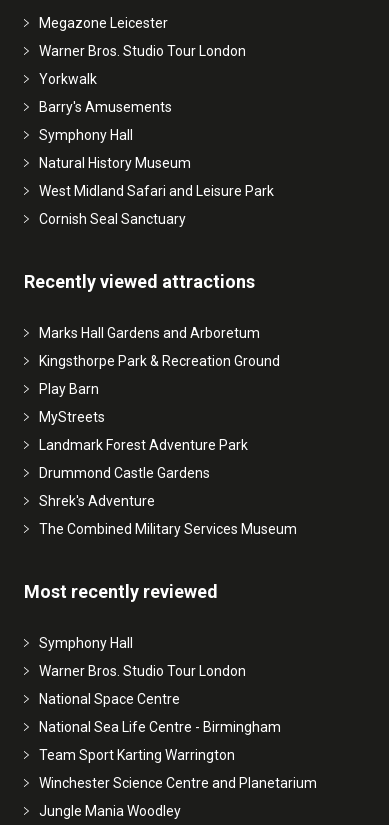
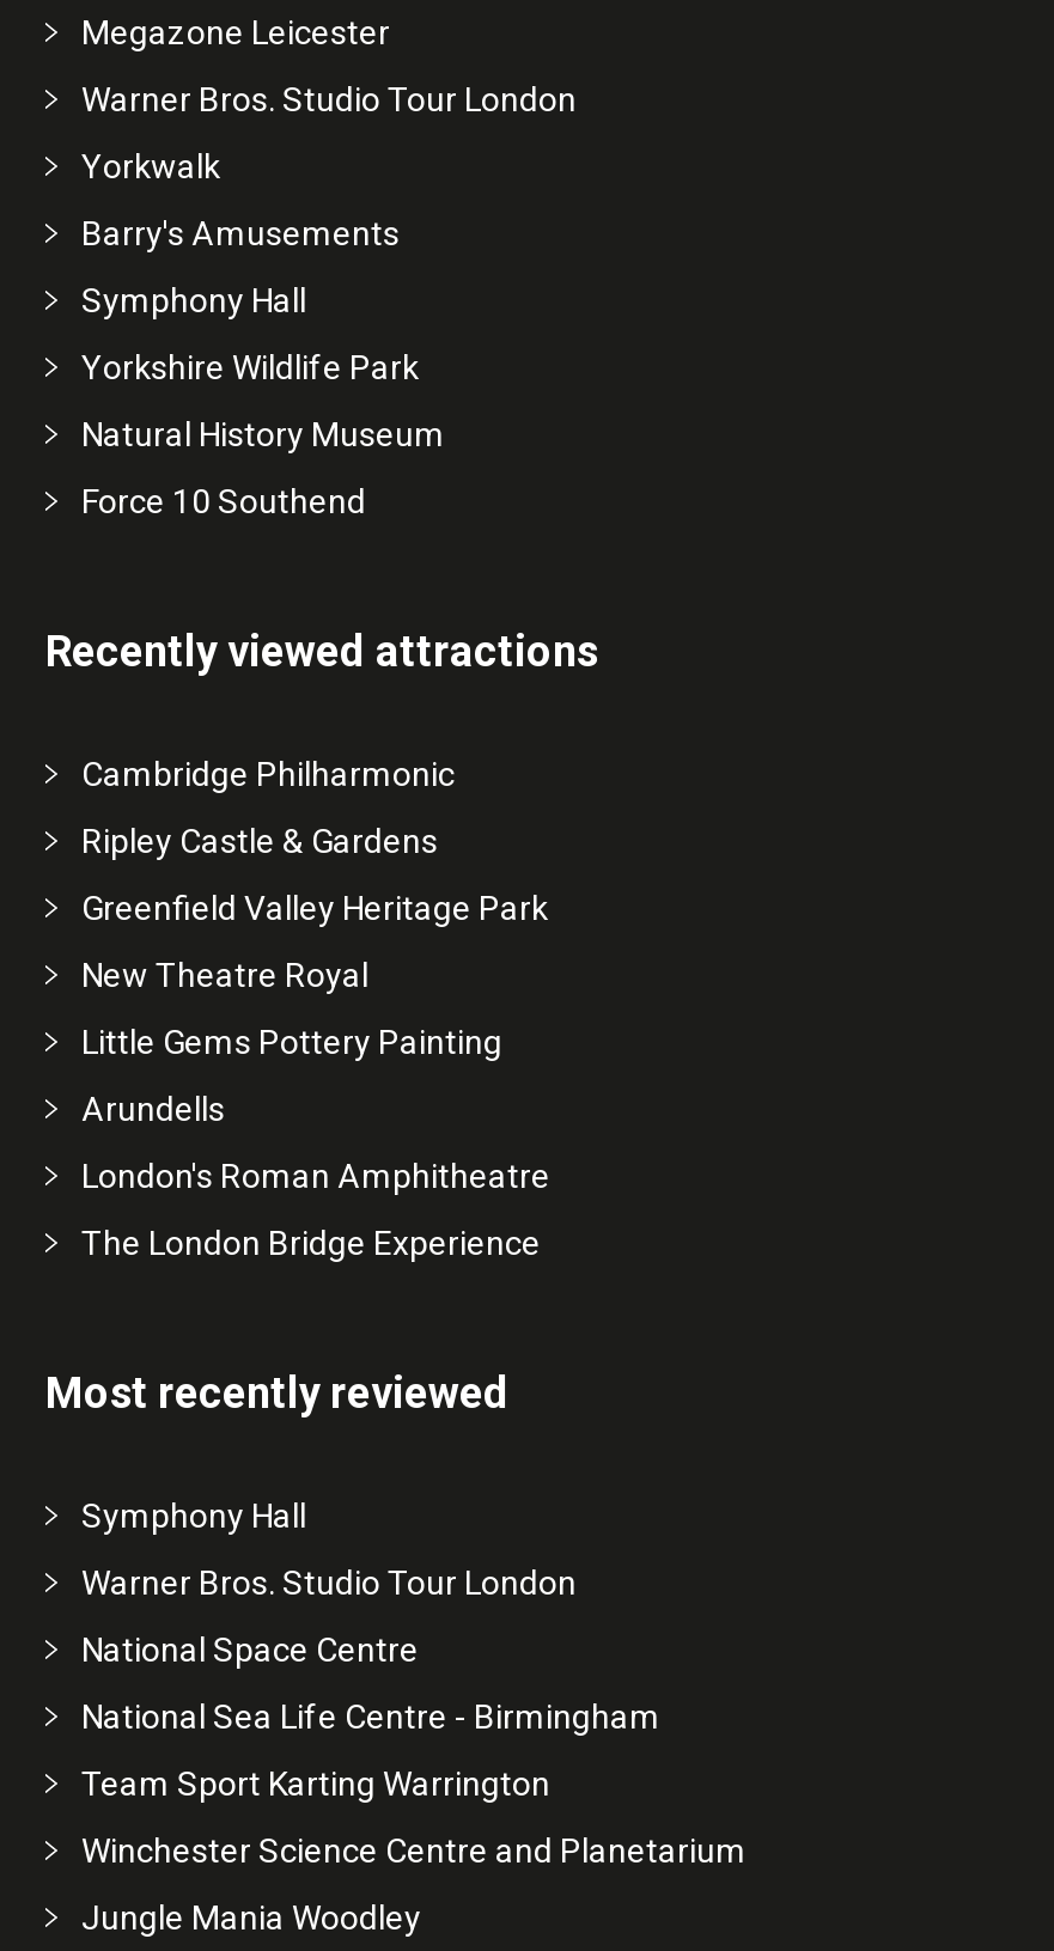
+ Yorkshire Wildlife Park

moved down: Natural History Museum

- West Midland Safari and Leisure Park
- Cornish Seal Sanctuary
+ Force 10 Southend

- Marks Hall Gardens and Arboretum
+ Cambridge Philharmonic

- Kingsthorpe Park & Recreation Ground
+ Ripley Castle & Gardens

- Play Barn
+ Greenfield Valley Heritage Park

- MyStreets
+ New Theatre Royal

- Landmark Forest Adventure Park
+ Little Gems Pottery Painting

- Drummond Castle Gardens
+ Arundells

- Shrek's Adventure
+ London's Roman Amphitheatre

- The Combined Military Services Museum
+ The London Bridge Experience
